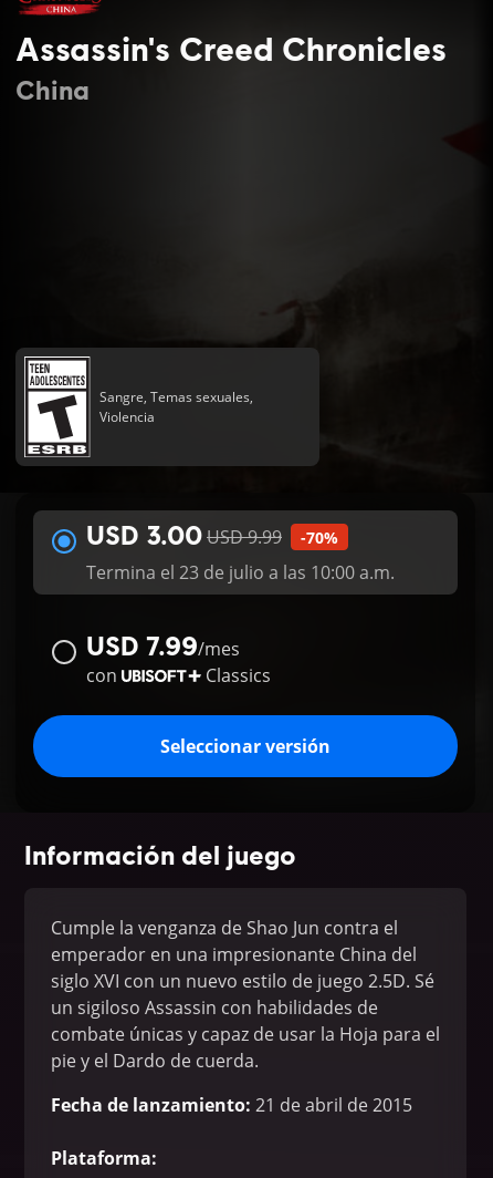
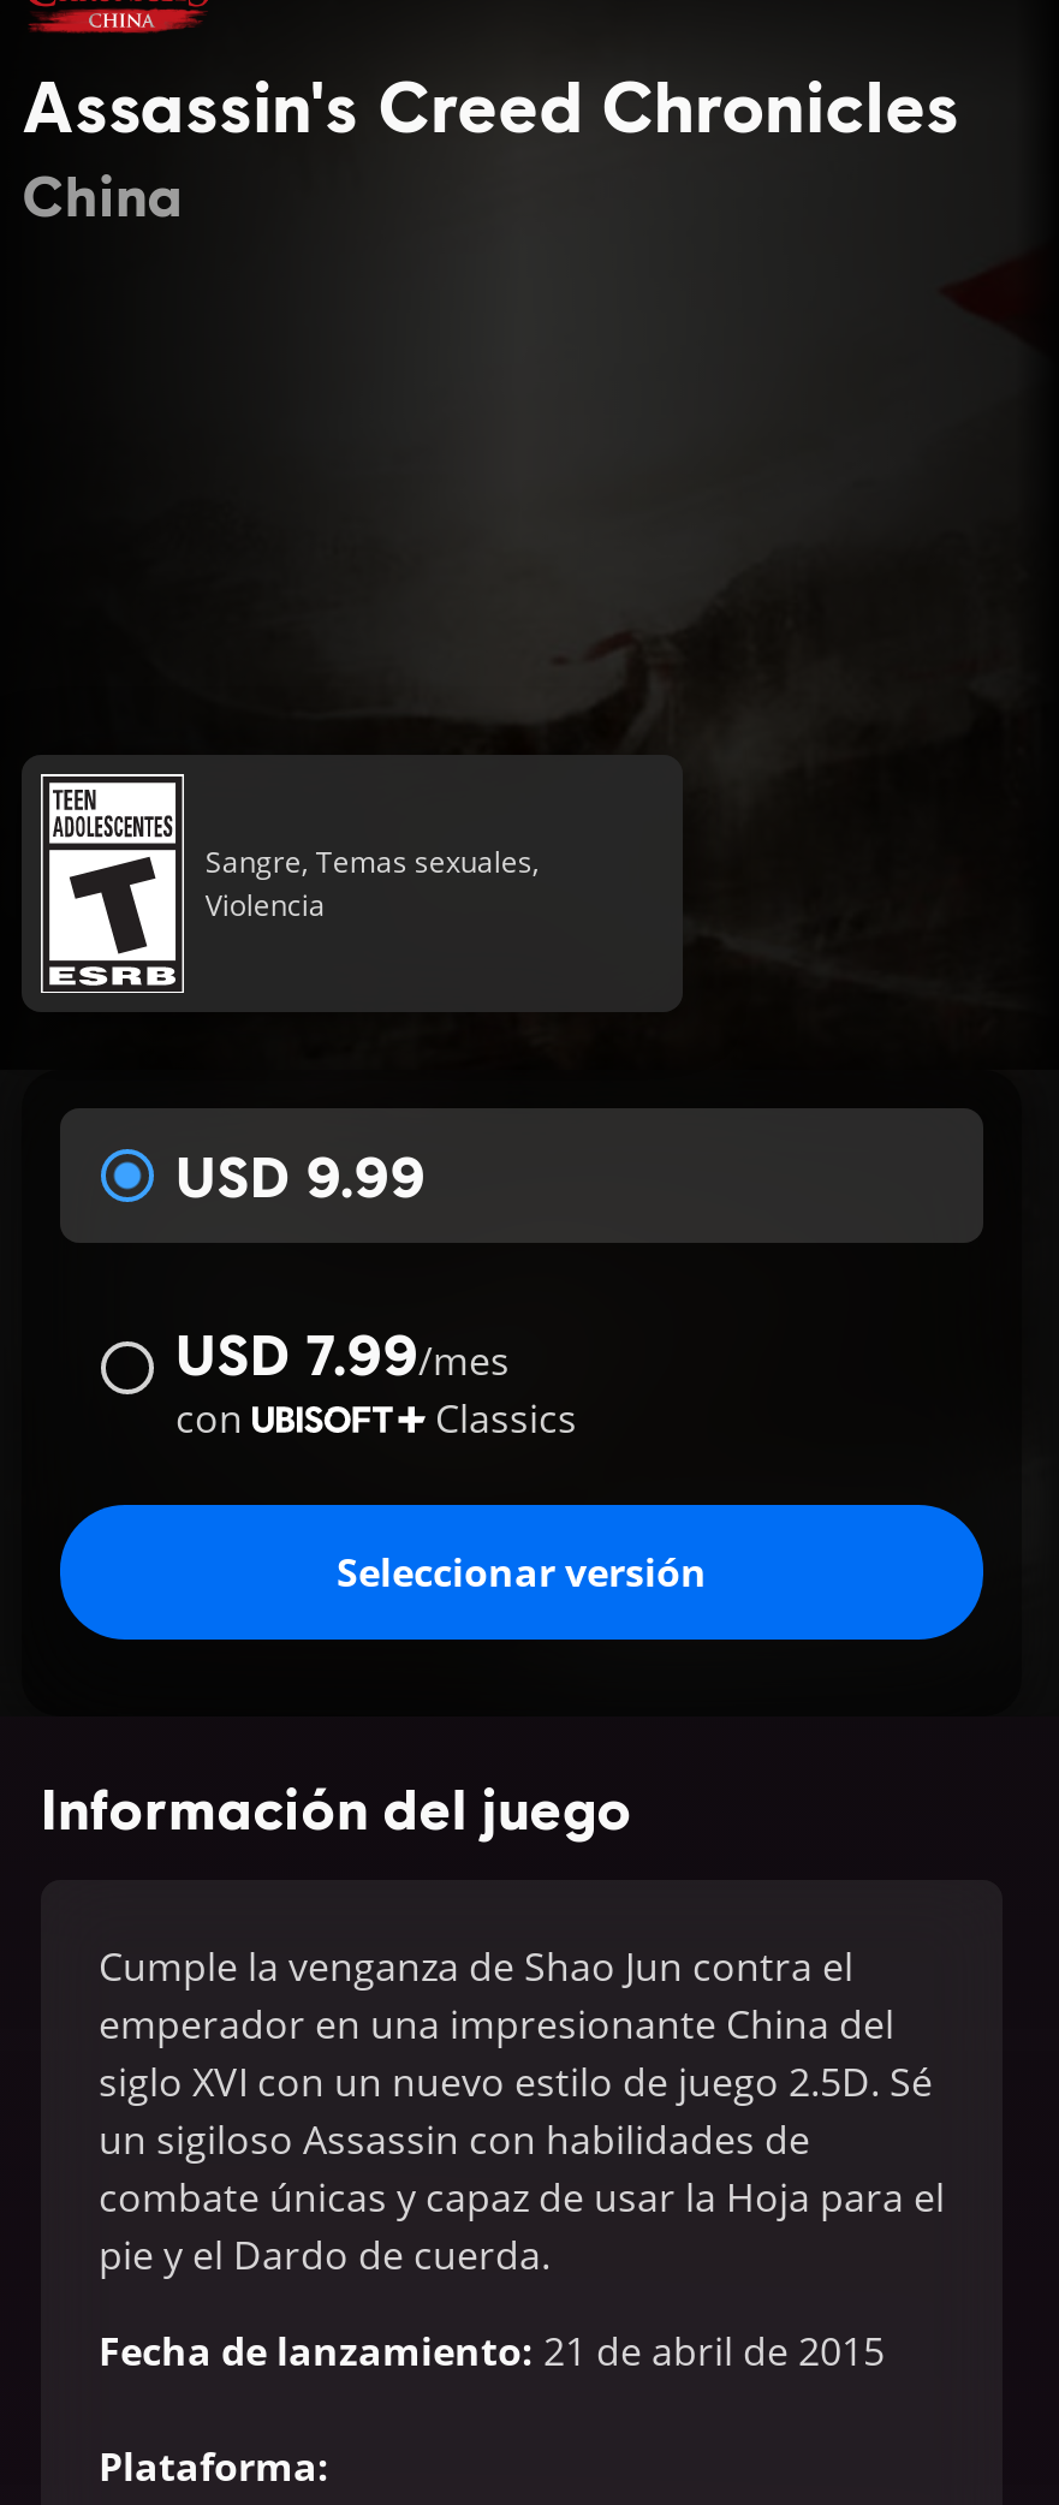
- USD 3.00 USD 9.99
- -70%
- Termina el 23 de julio a las 10:00 a.m.
+ USD 9.99
